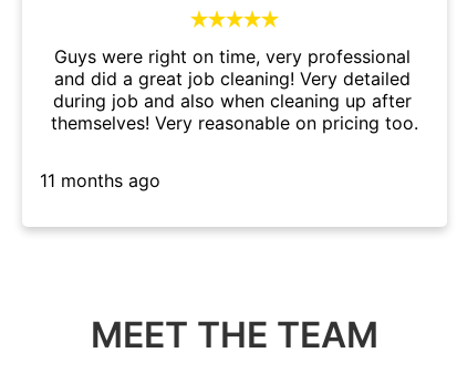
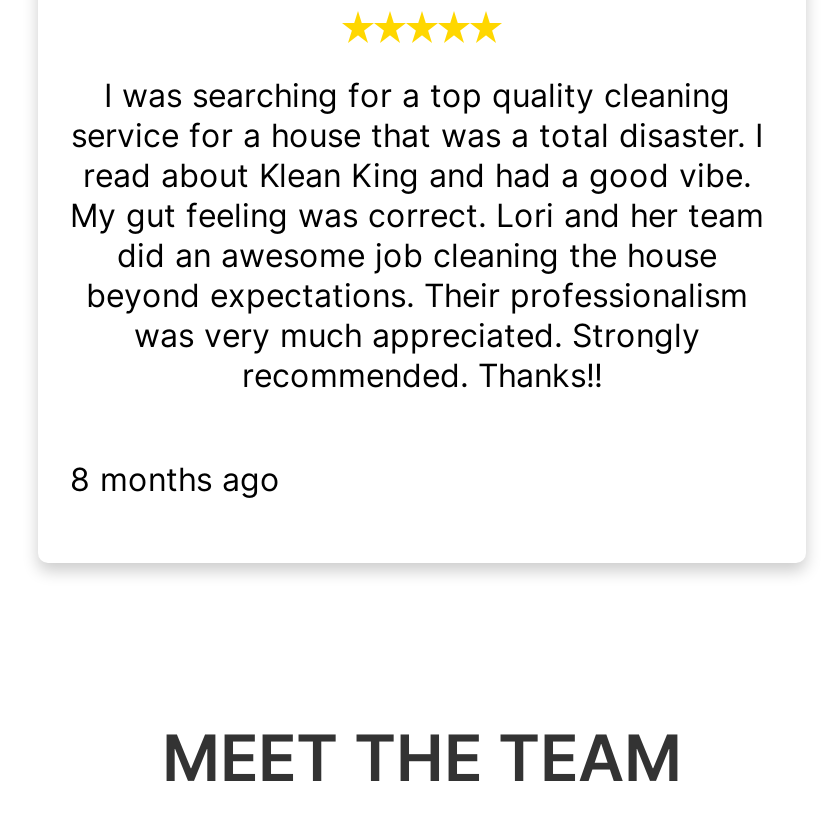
- Guys were right on time, very professional
- and did a great job cleaning! Very detailed
- during job and also when cleaning up after
- themselves! Very reasonable on pricing too.
+ I was searching for a top quality cleaning
+ service for a house that was a total disaster. I
+ read about Klean King and had a good vibe.
+ My gut feeling was correct. Lori and her team
+ did an awesome job cleaning the house
+ beyond expectations. Their professionalism
+ was very much appreciated. Strongly
+ recommended. Thanks!!

- 11 months ago
+ 8 months ago
